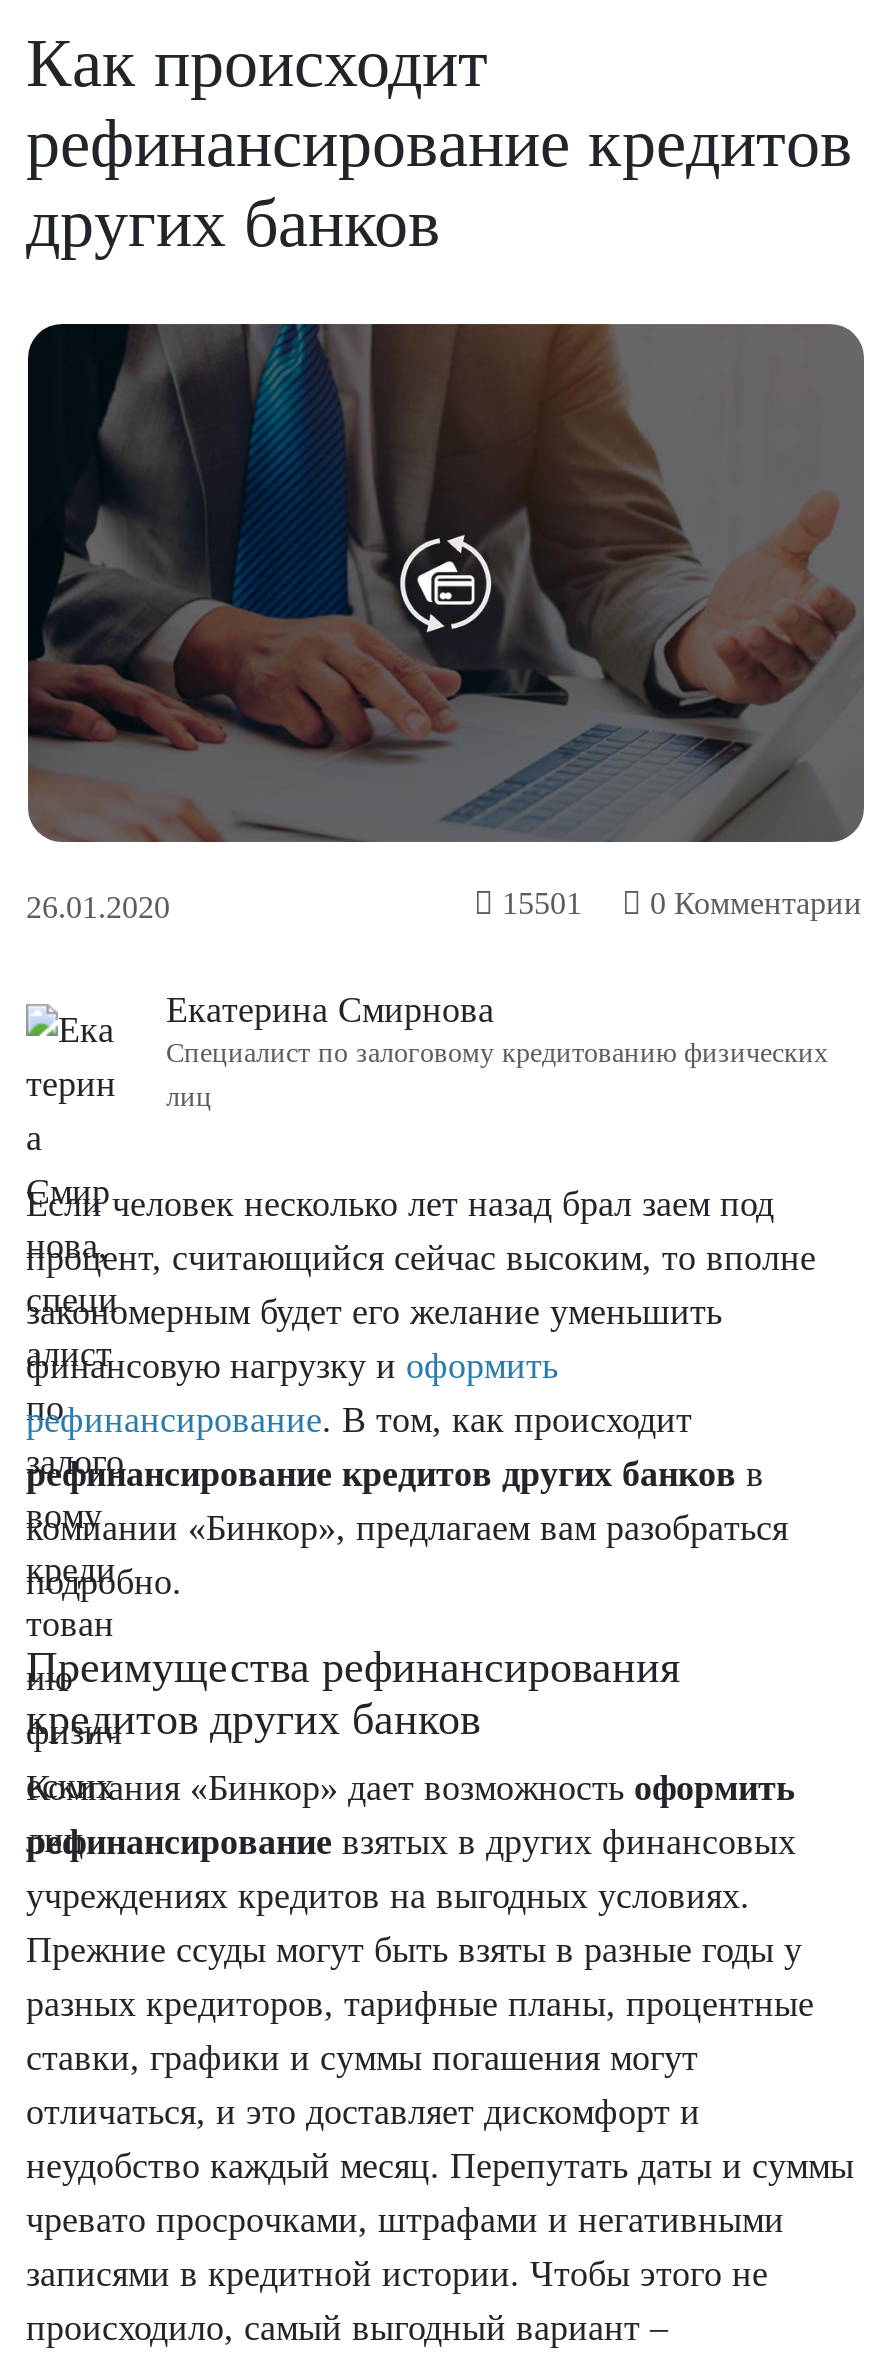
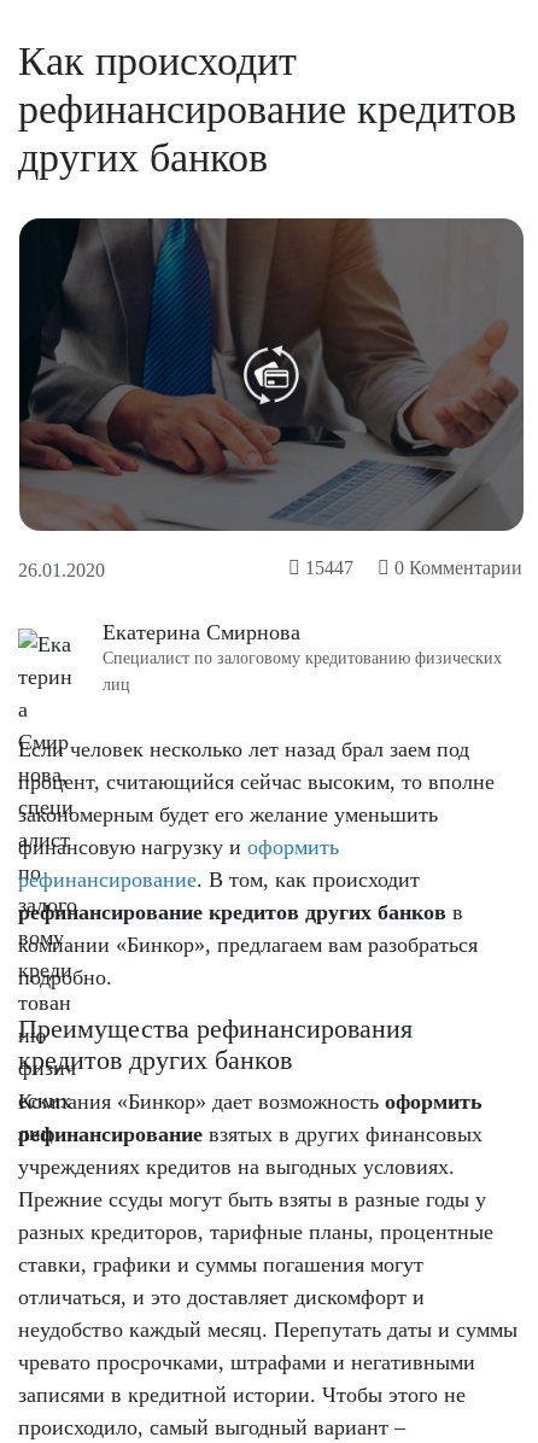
- 15501 0 Комментарии
+ 15447 0 Комментарии
